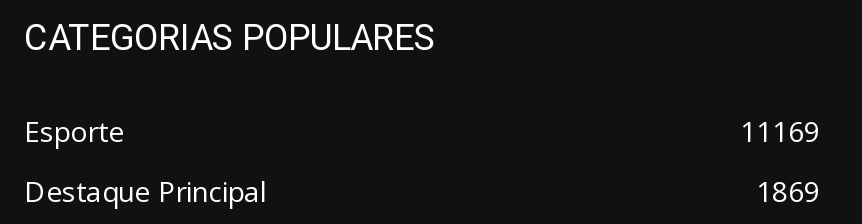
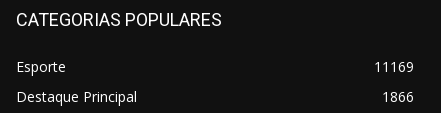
- 1869
+ 1866
